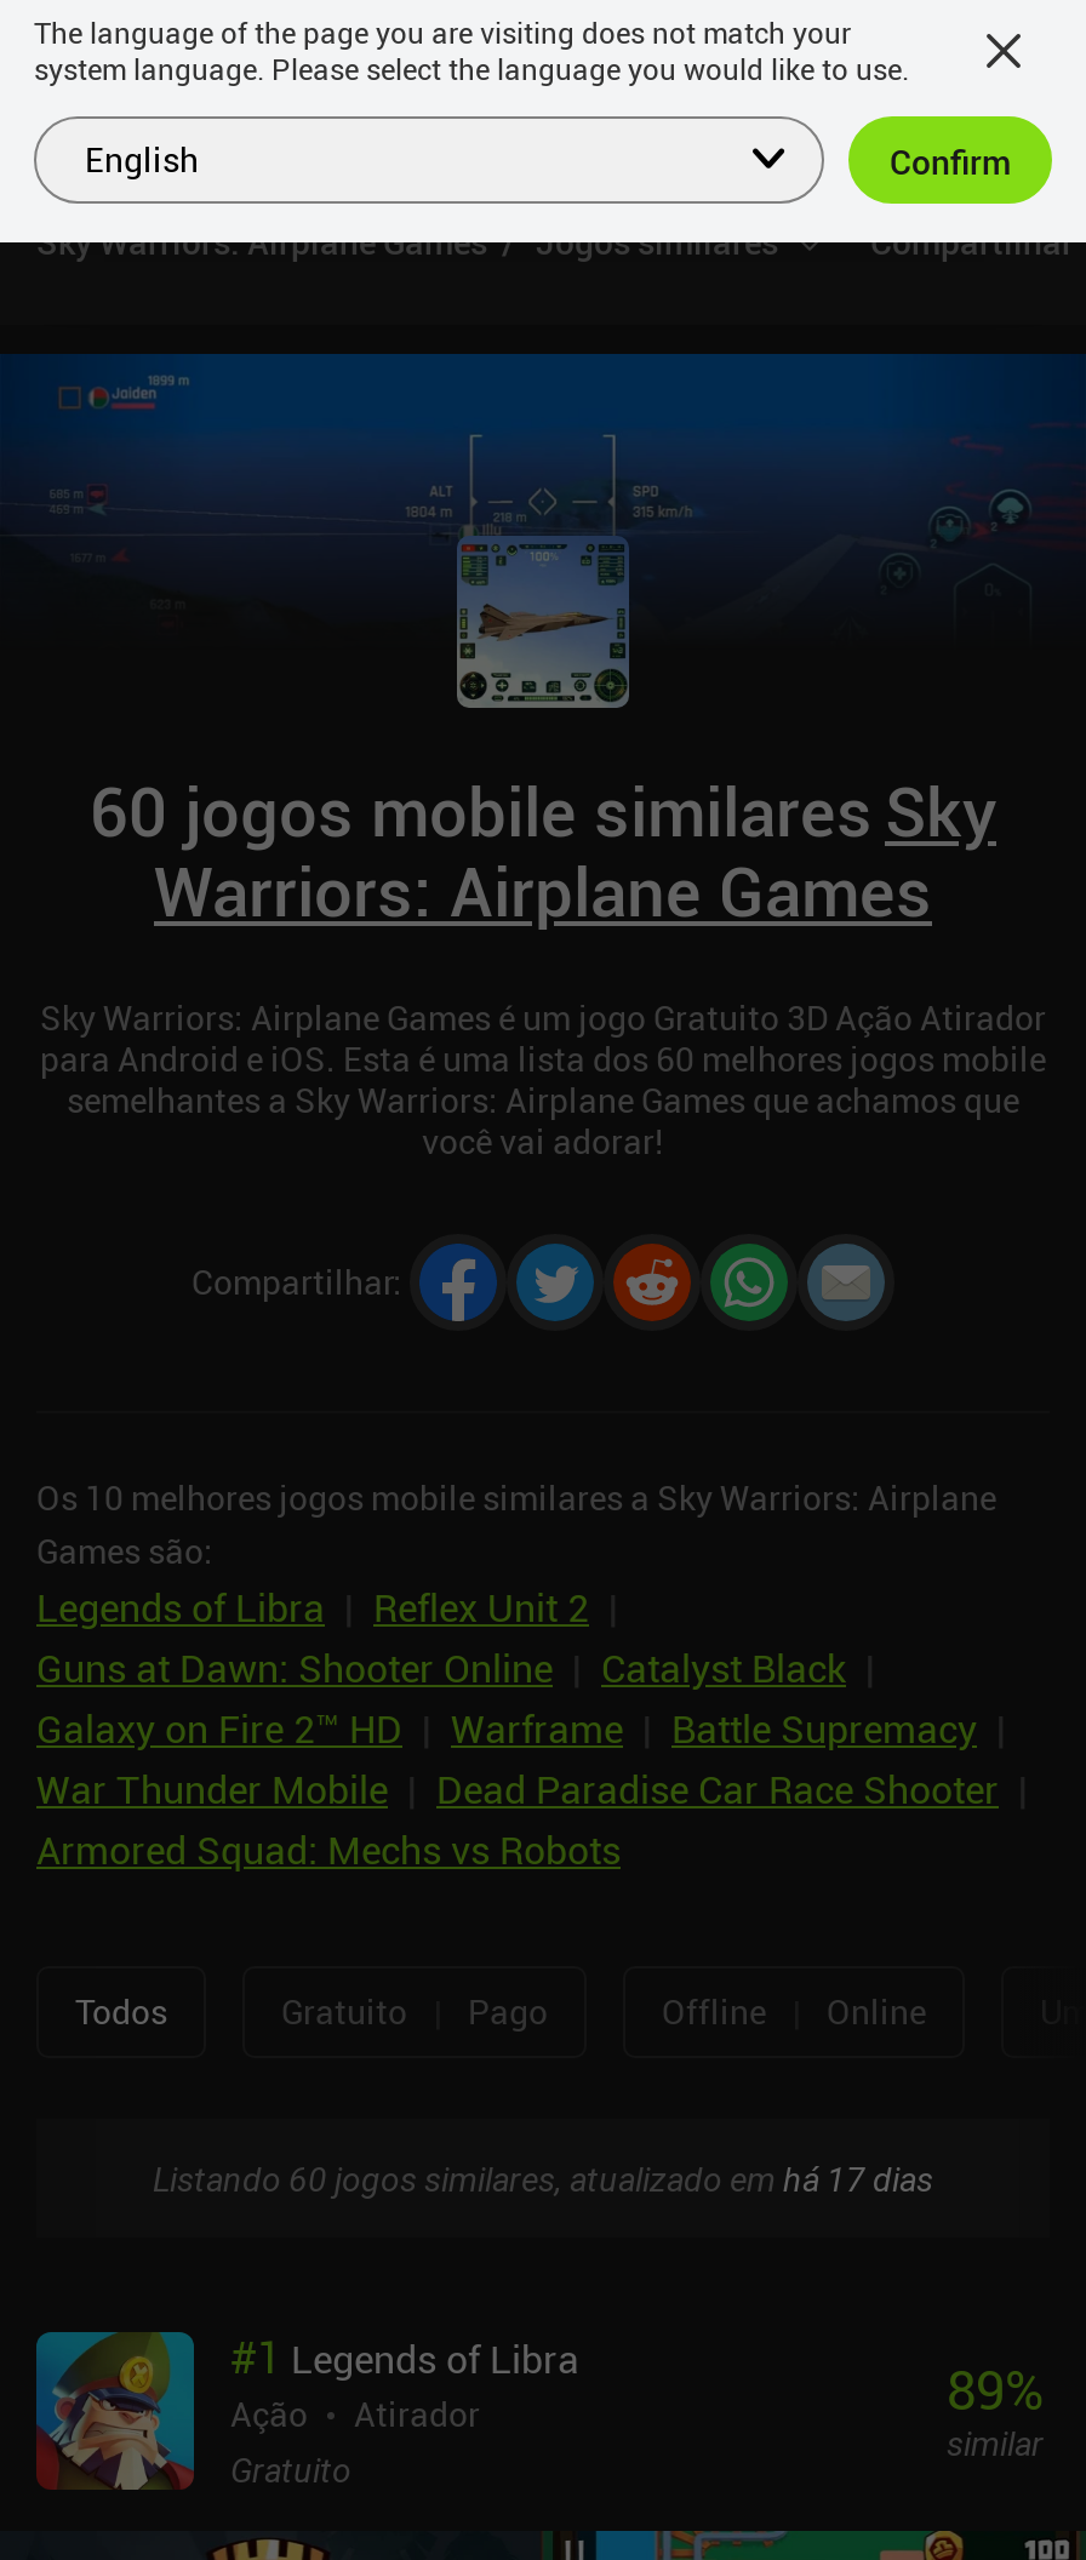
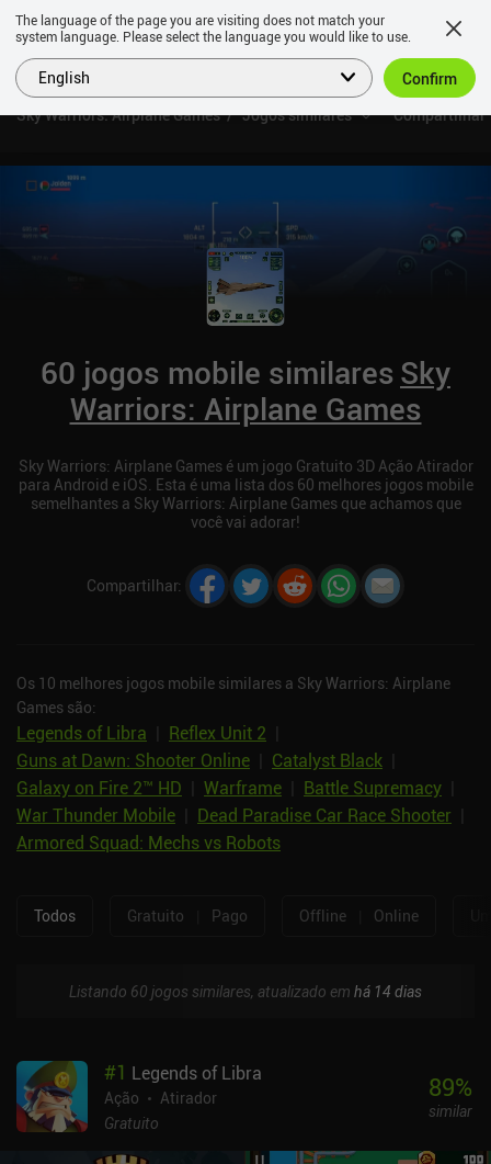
- Listando 60 jogos similares, atualizado em há 17 dias
+ Listando 60 jogos similares, atualizado em há 14 dias
